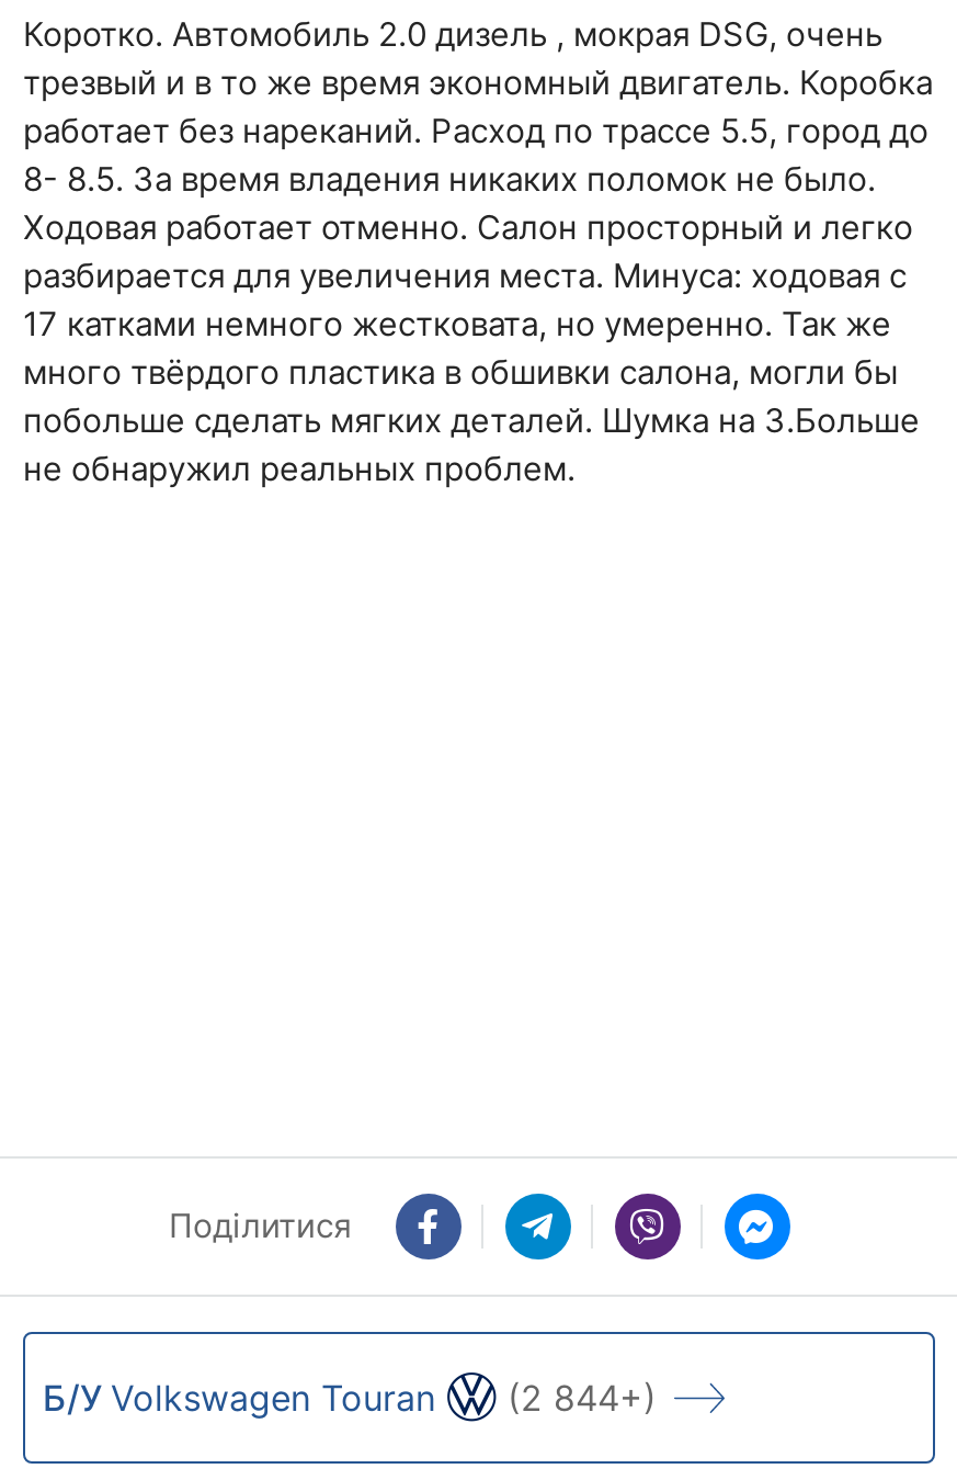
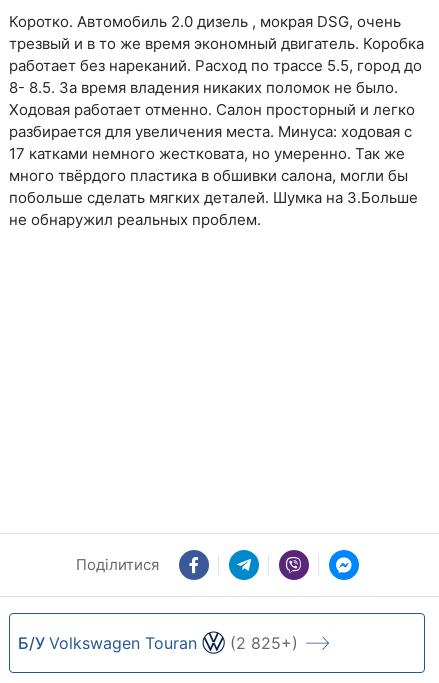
- Б/У Volkswagen Touran (2 844+)
+ Б/У Volkswagen Touran (2 825+)
